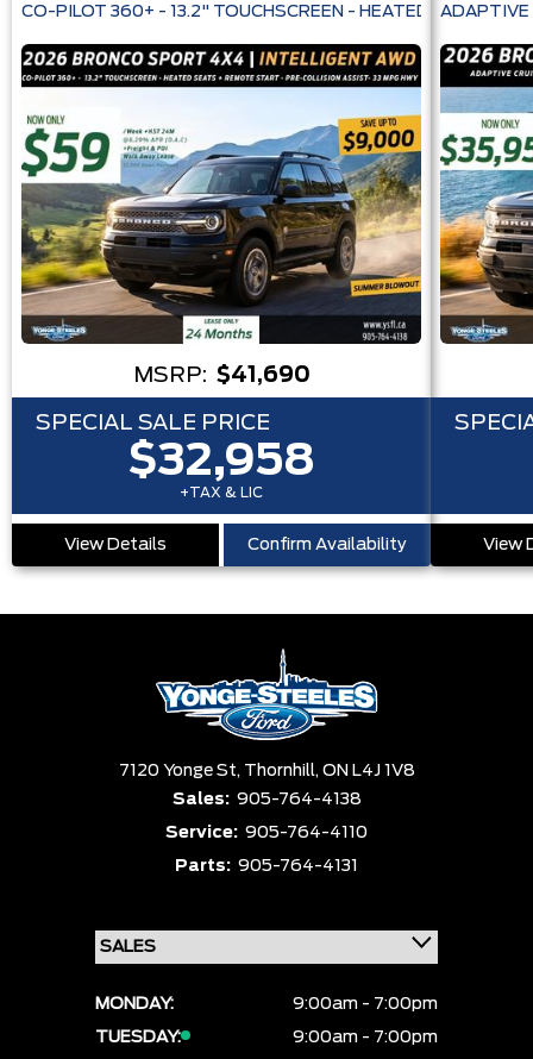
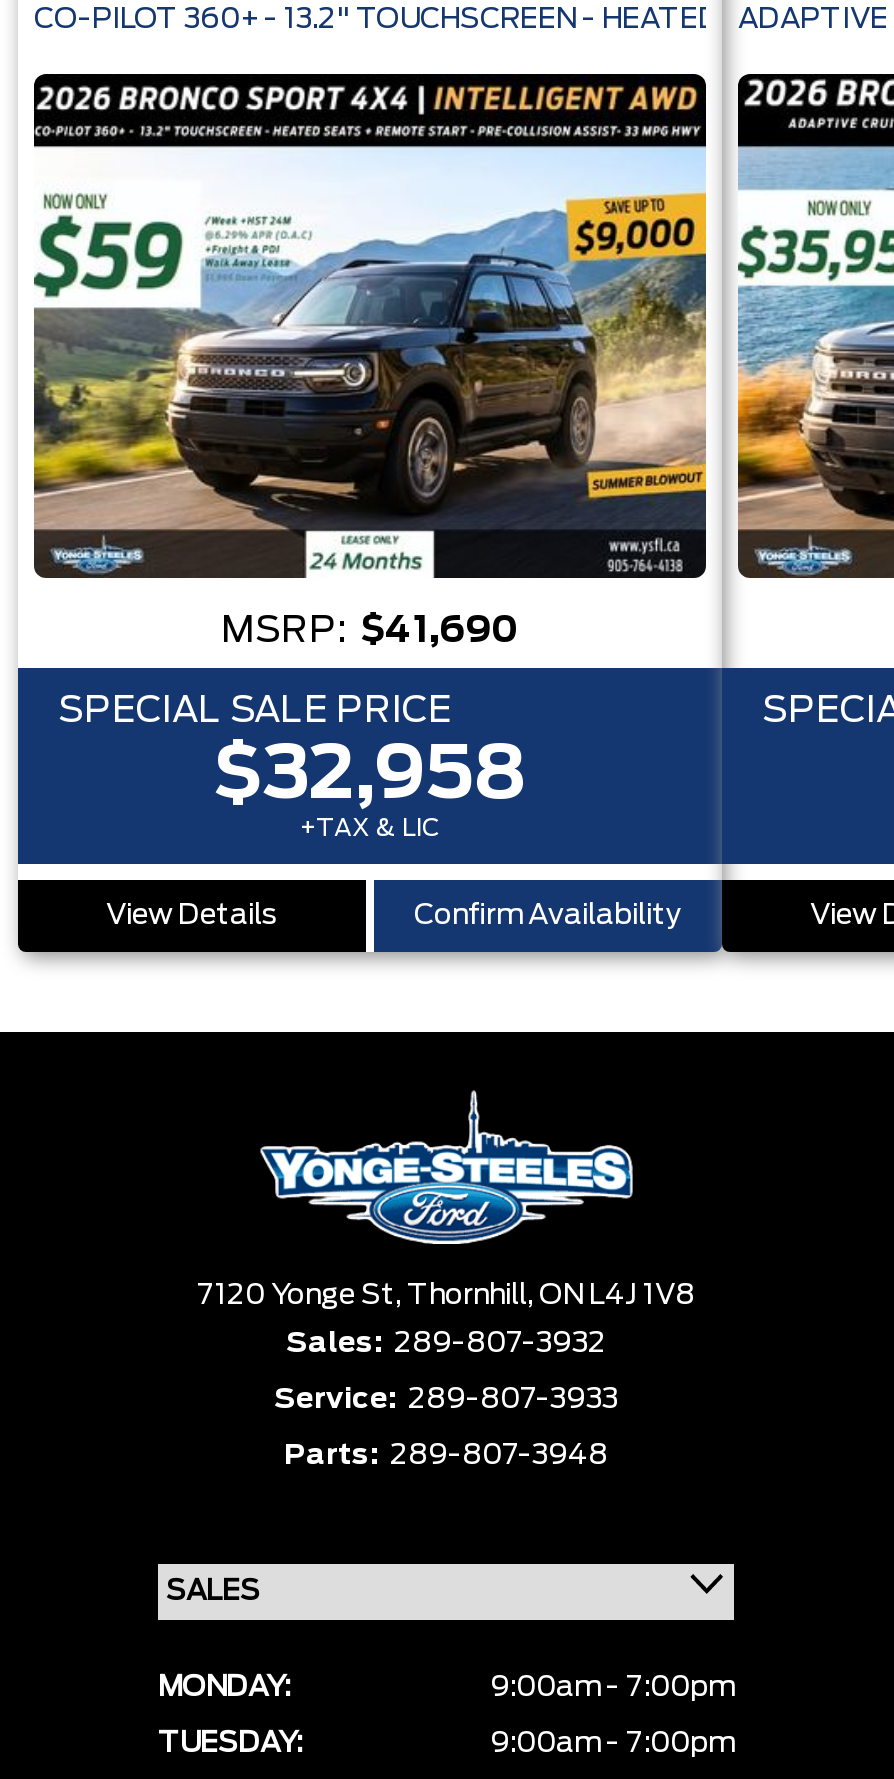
- Sales: 905-764-4138
+ Sales: 289-807-3932

- Service: 905-764-4110
+ Service: 289-807-3933

- Parts: 905-764-4131
+ Parts: 289-807-3948
